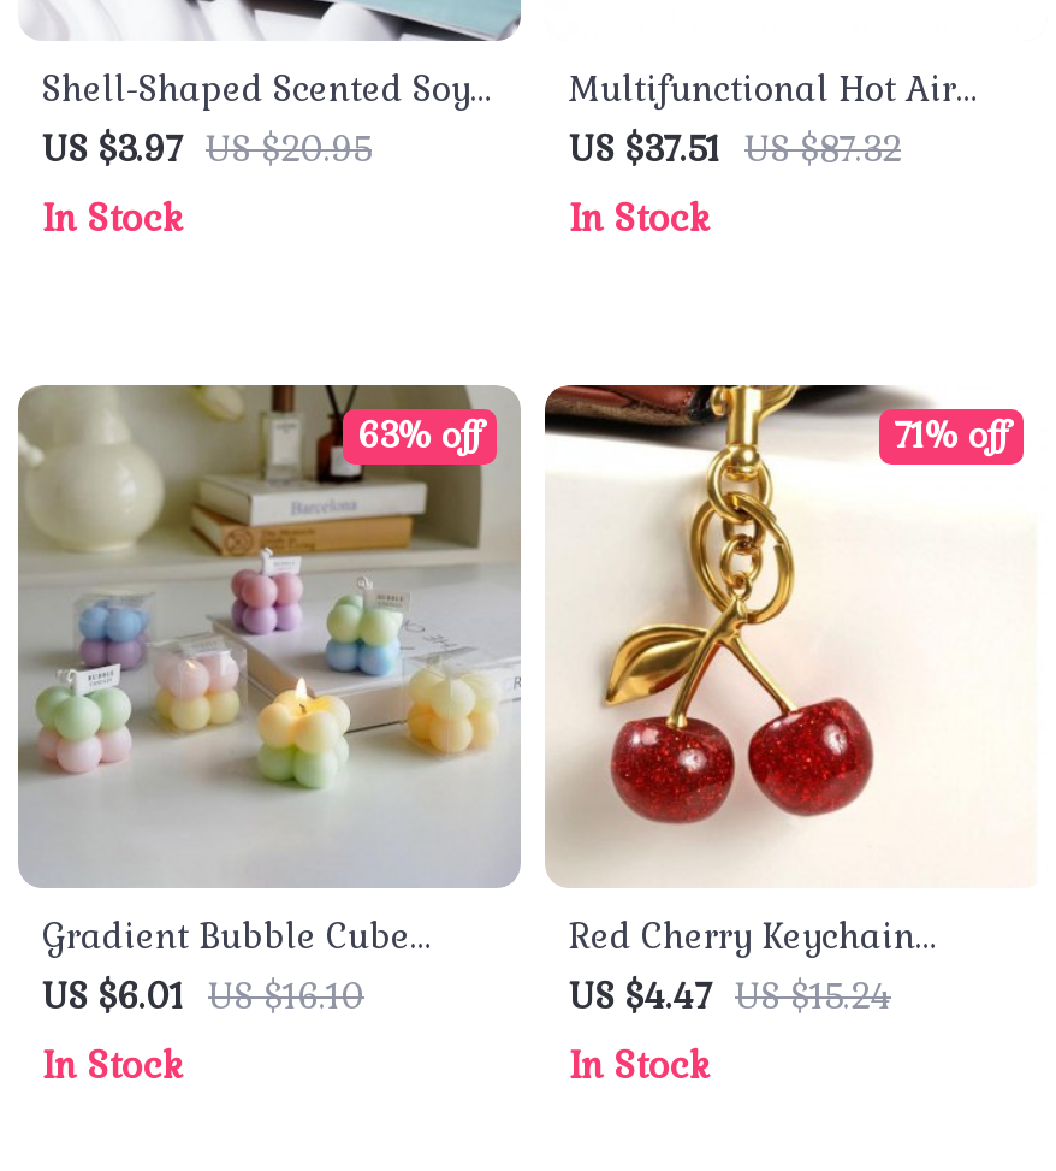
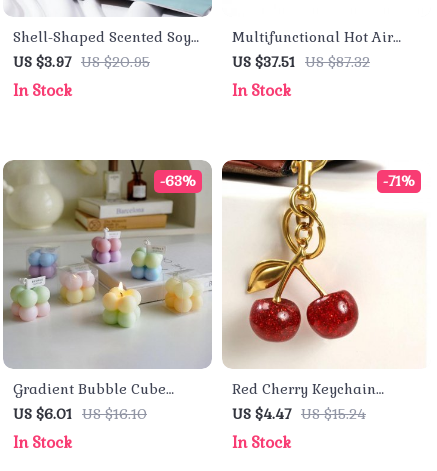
- 63% off
+ -63%

- 71% off
+ -71%
